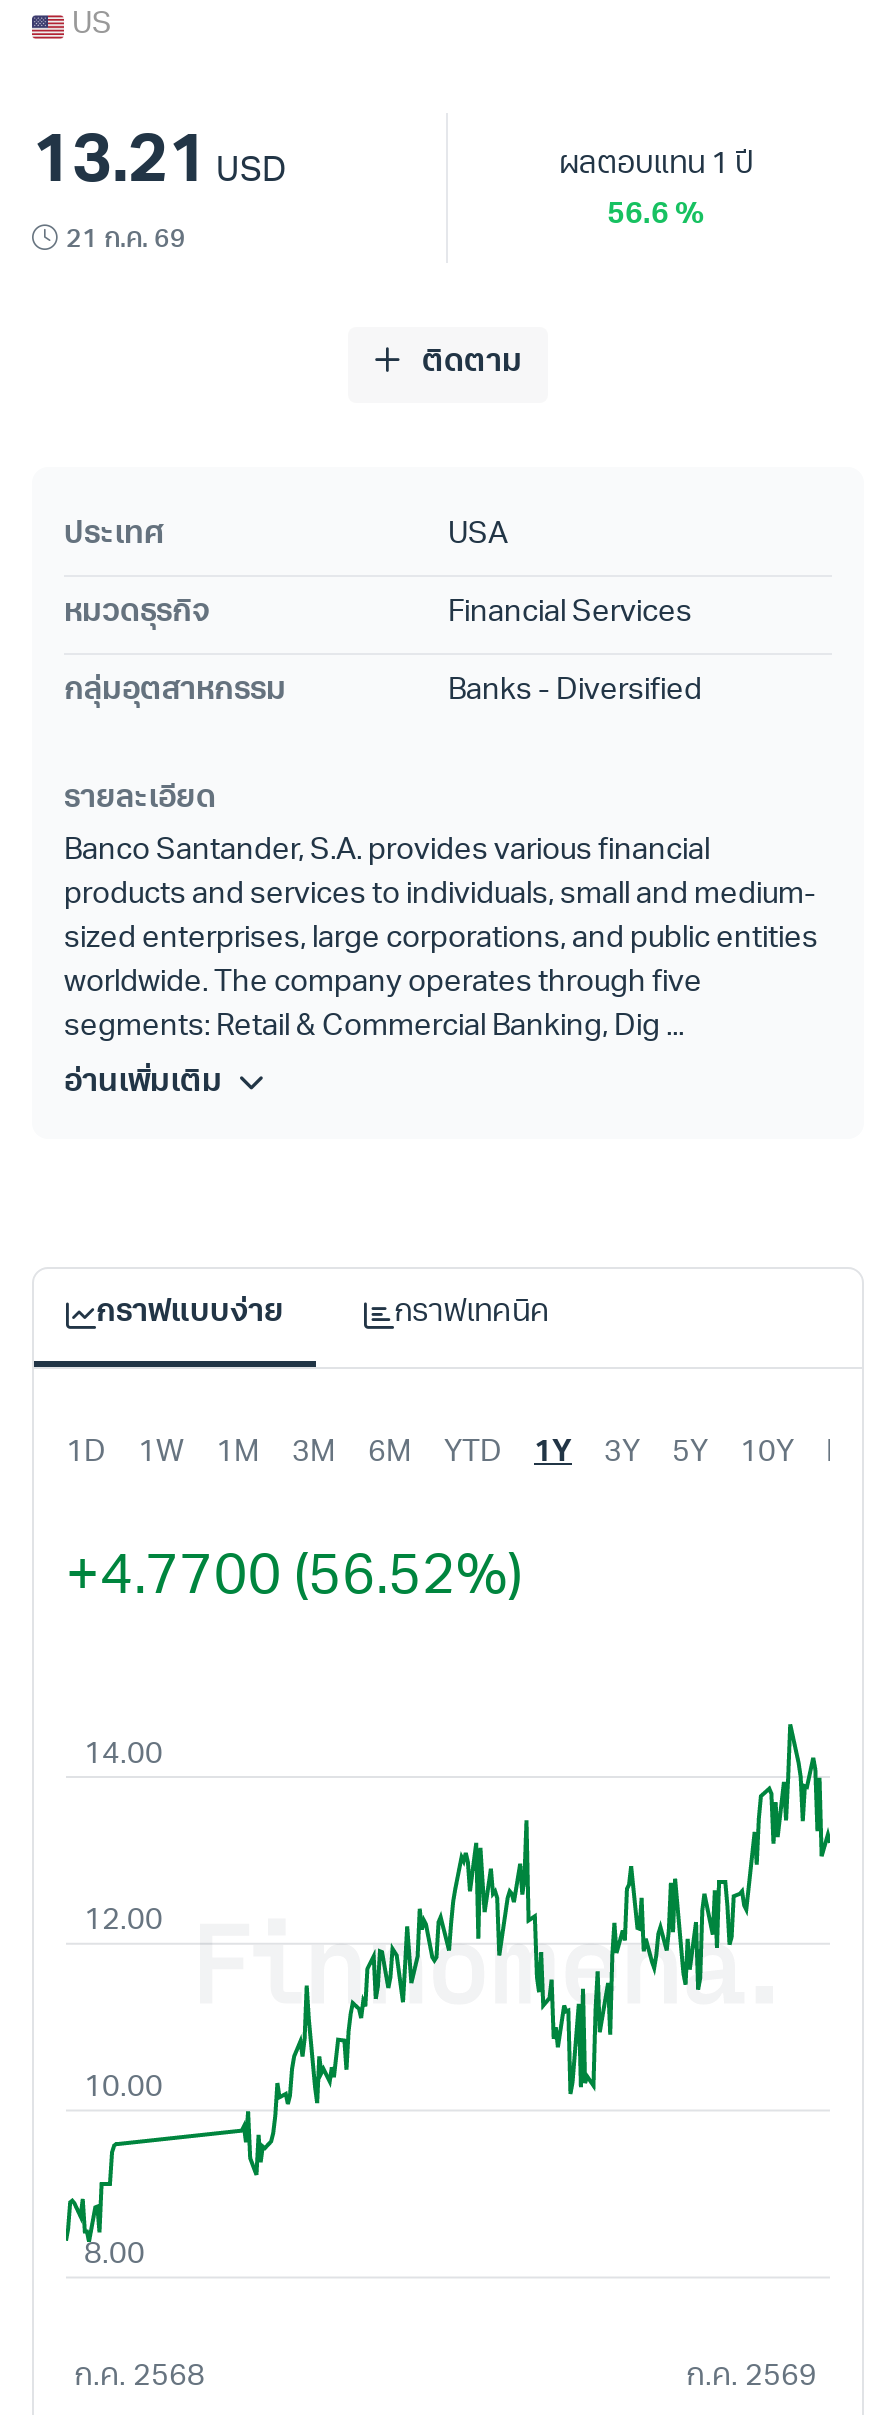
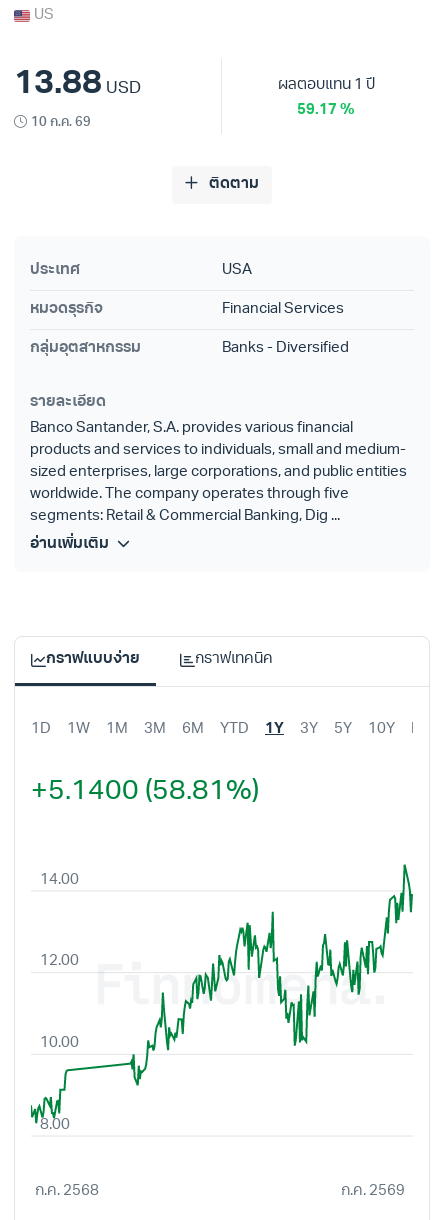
- 13.21 USD
+ 13.88 USD

- 56.6 %
+ 59.17 %

- 21 ก.ค. 69
+ 10 ก.ค. 69

- +4.7700 (56.52%)
+ +5.1400 (58.81%)

- [image]
+ [image]

- [image]
+ [image]
